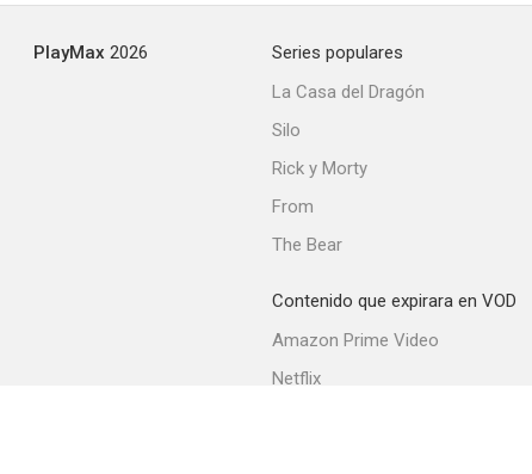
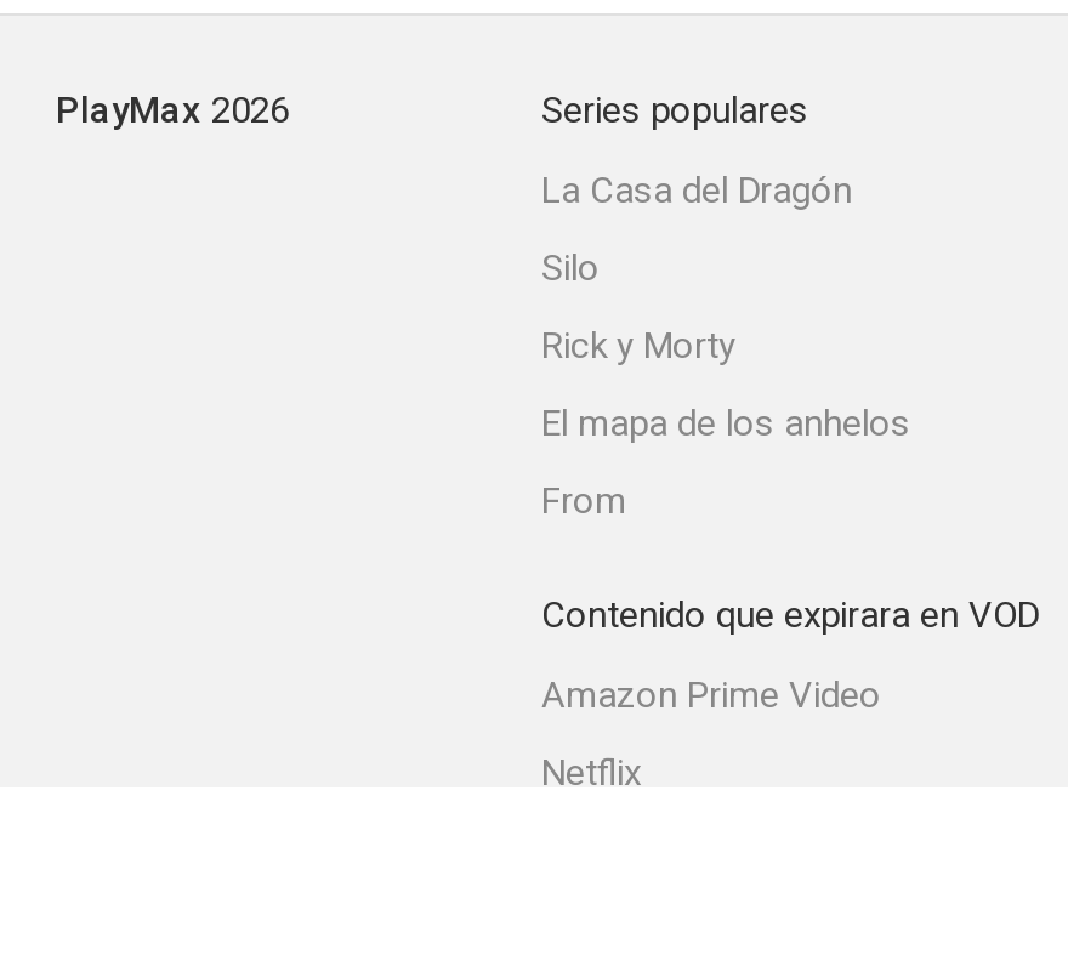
+ El mapa de los anhelos

moved down: From

- The Bear
